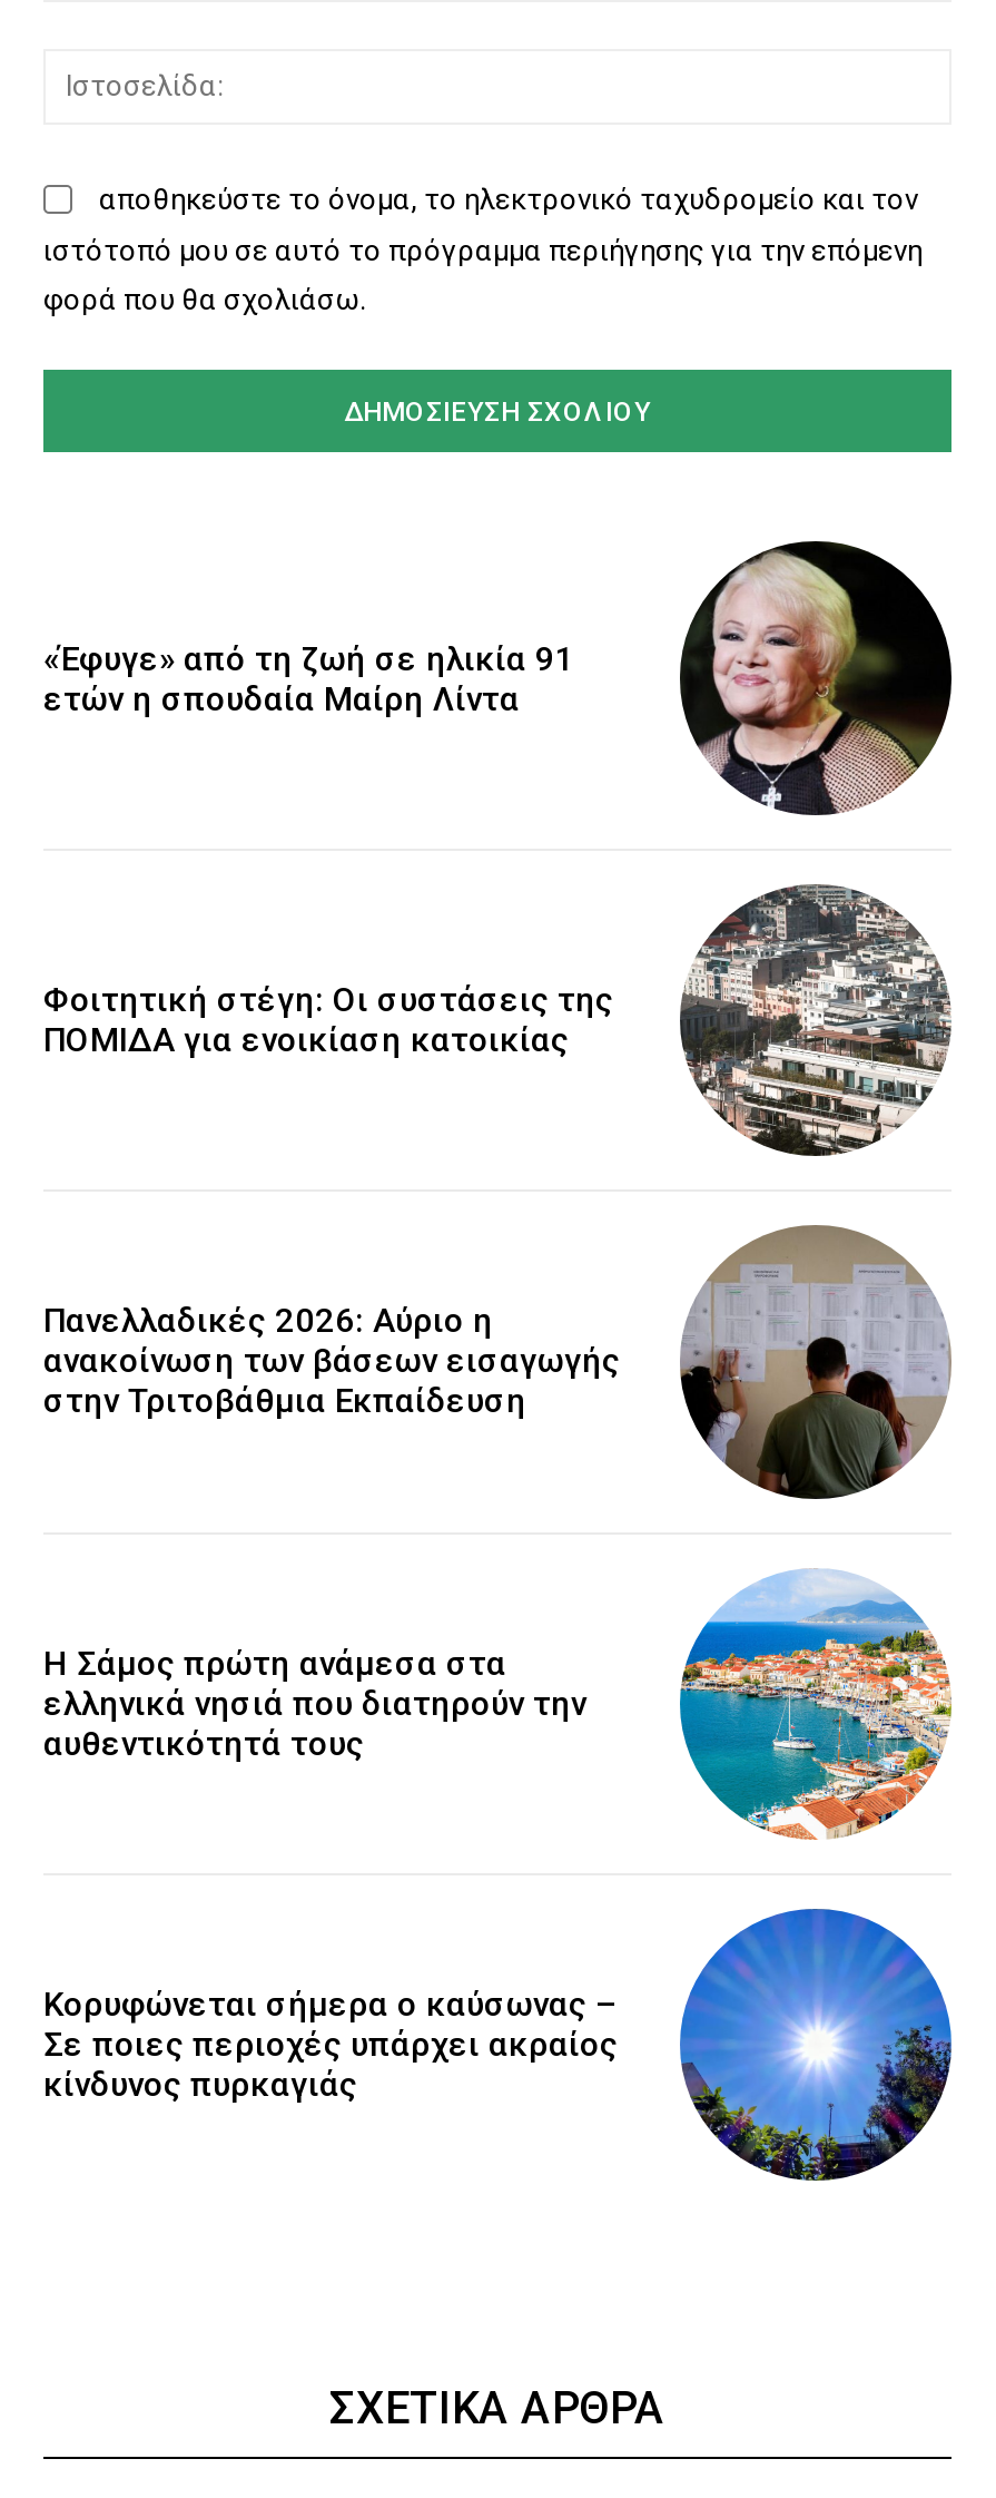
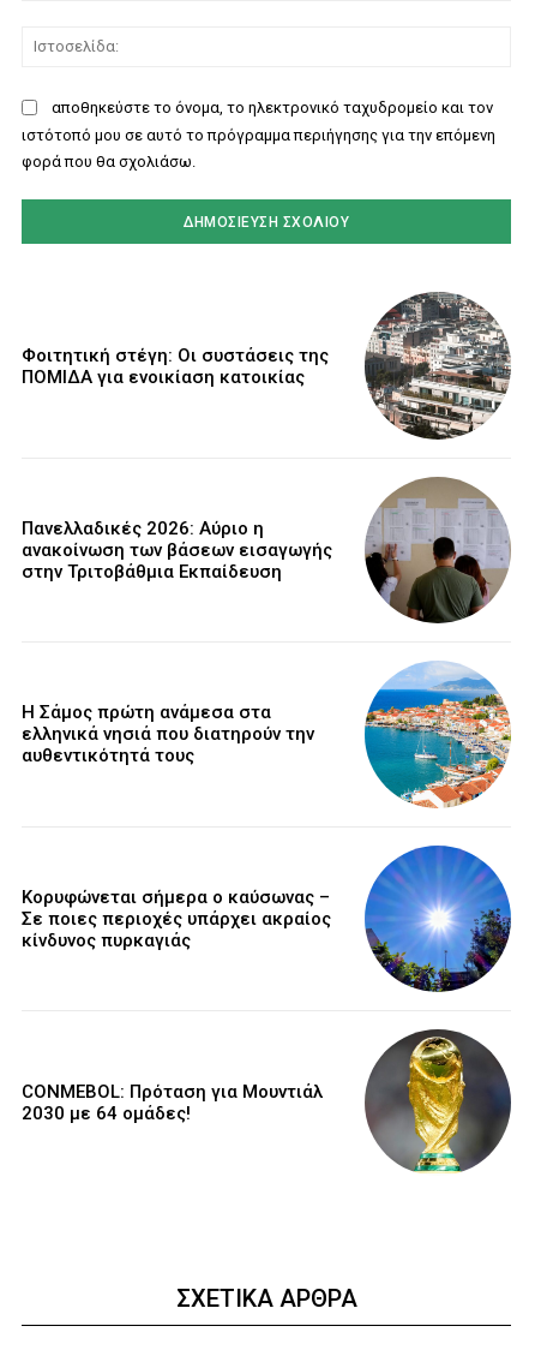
- [image]

- «Έφυγε» από τη ζωή σε ηλικία 91
- ετών η σπουδαία Μαίρη Λίντα

moved up: [image] | Φοιτητική στέγη: Οι συστάσεις της | ΠΟΜΙΔΑ για ενοικίαση κατοικίας | ... | Σε ποιες περιοχές υπάρχει ακραίος | κίνδυνος πυρκαγιάς

+ [image]
+ CONMEBOL: Πρόταση για Μουντιάλ
+ 2030 με 64 ομάδες!
